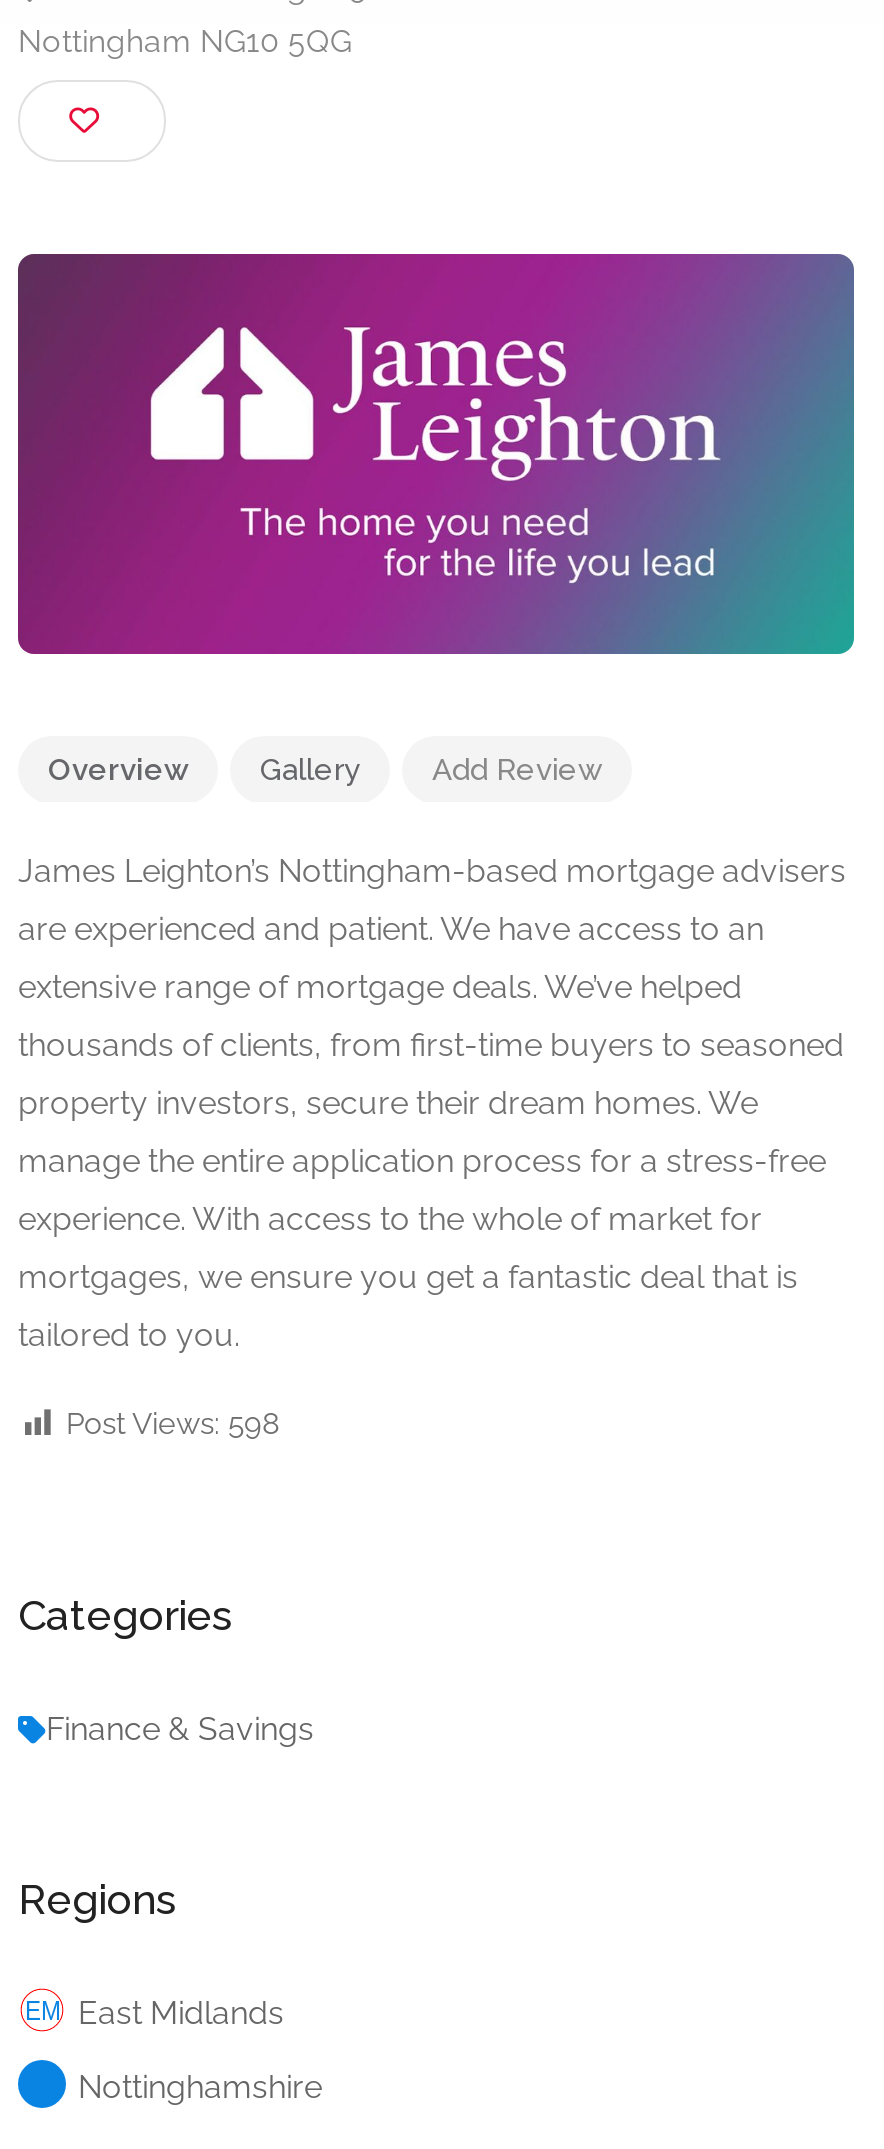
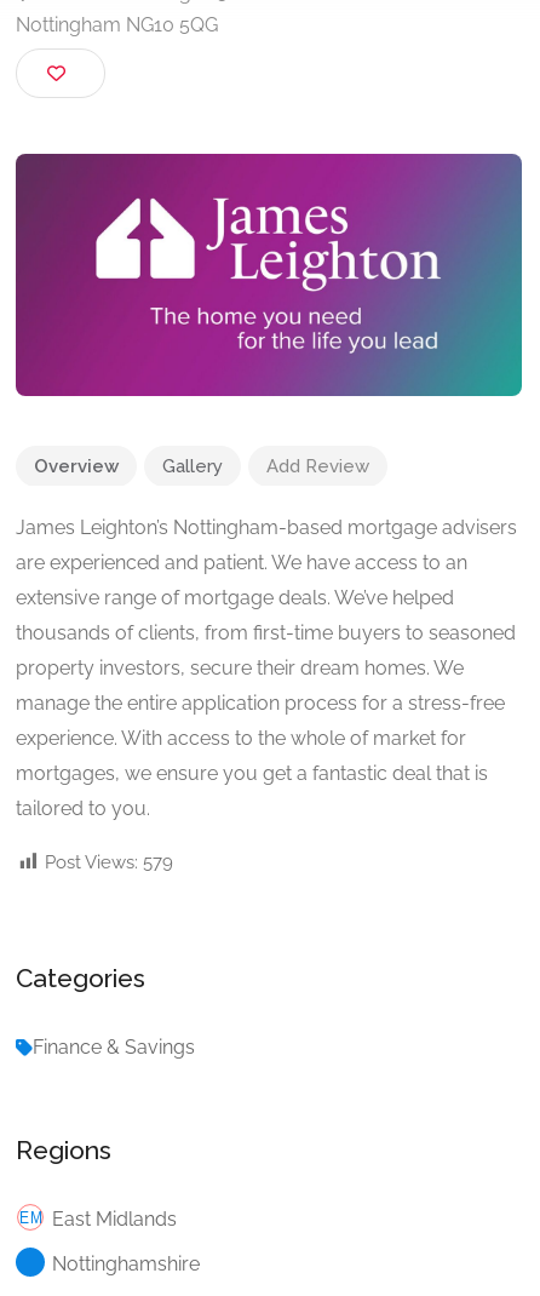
- Post Views: 598
+ Post Views: 579
